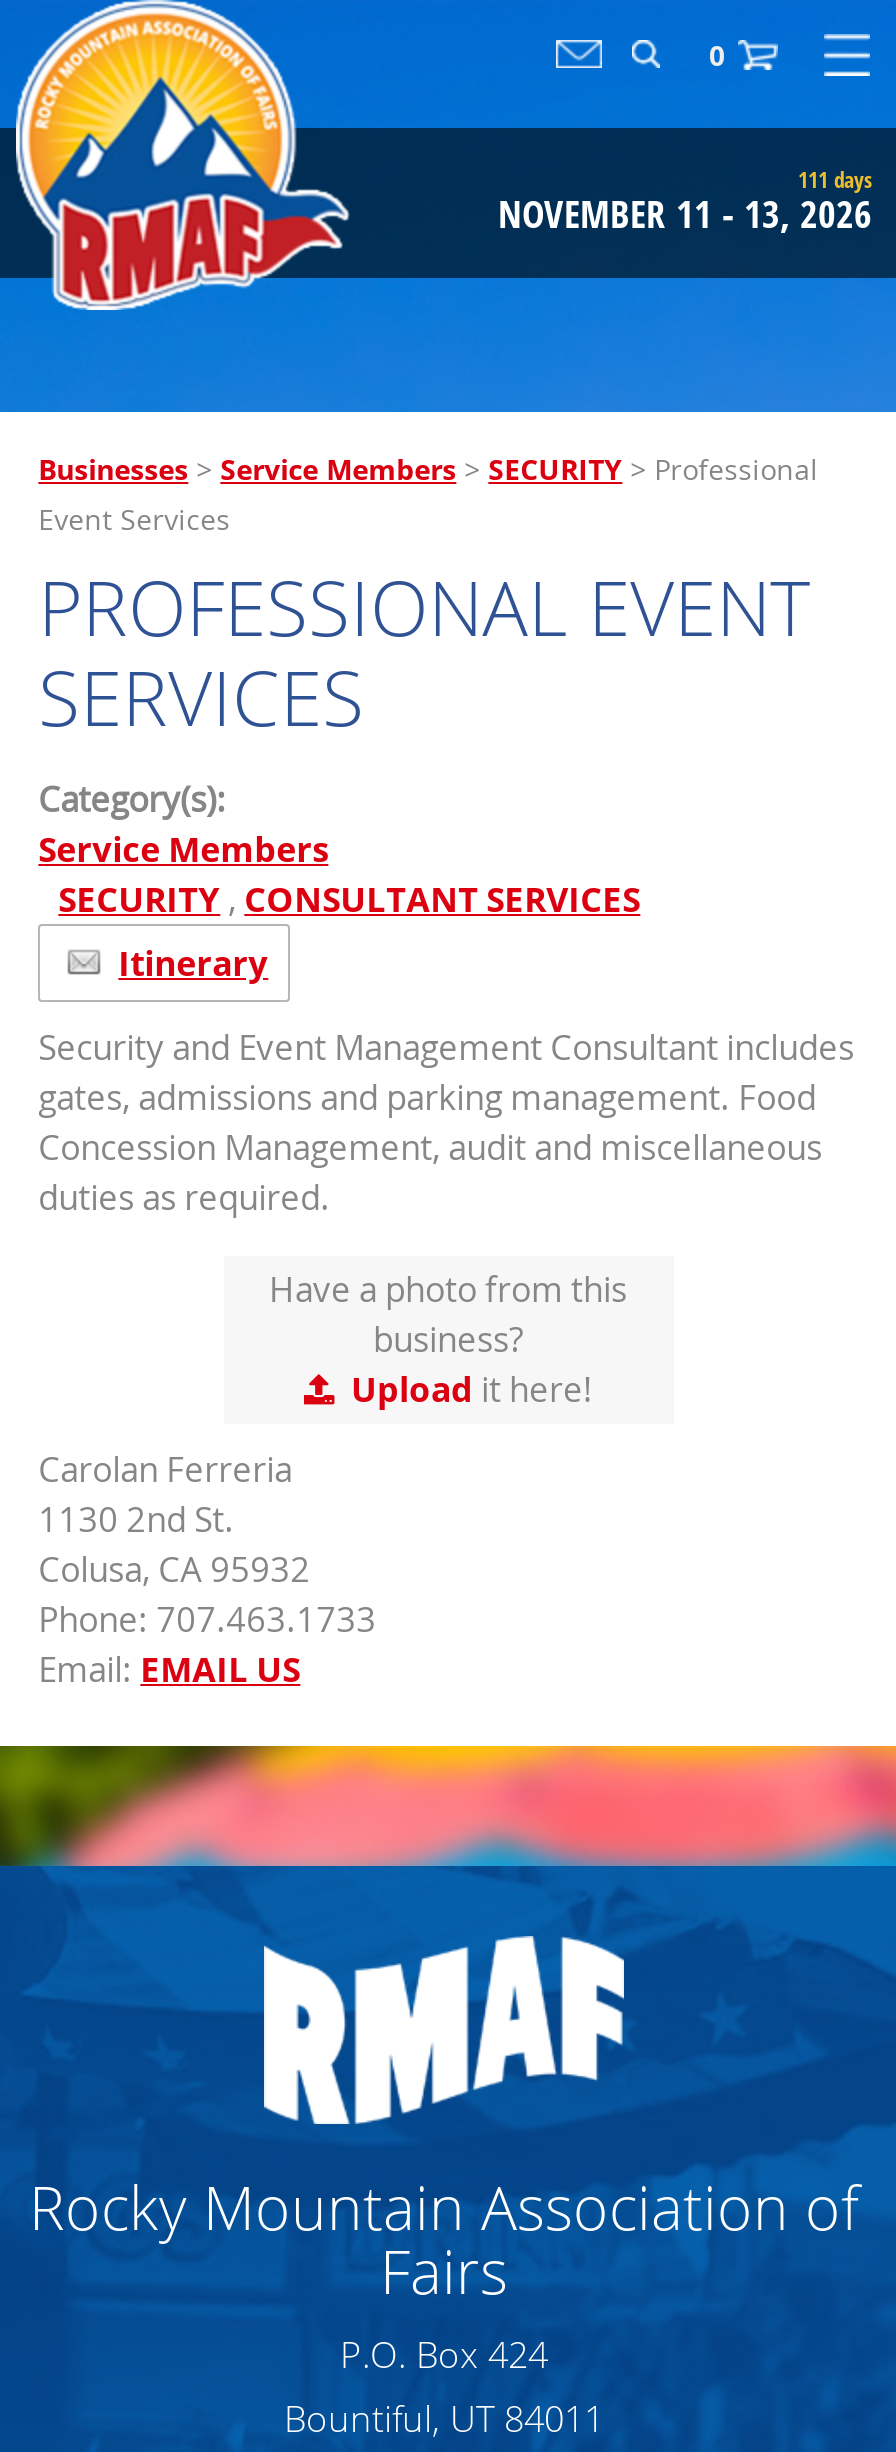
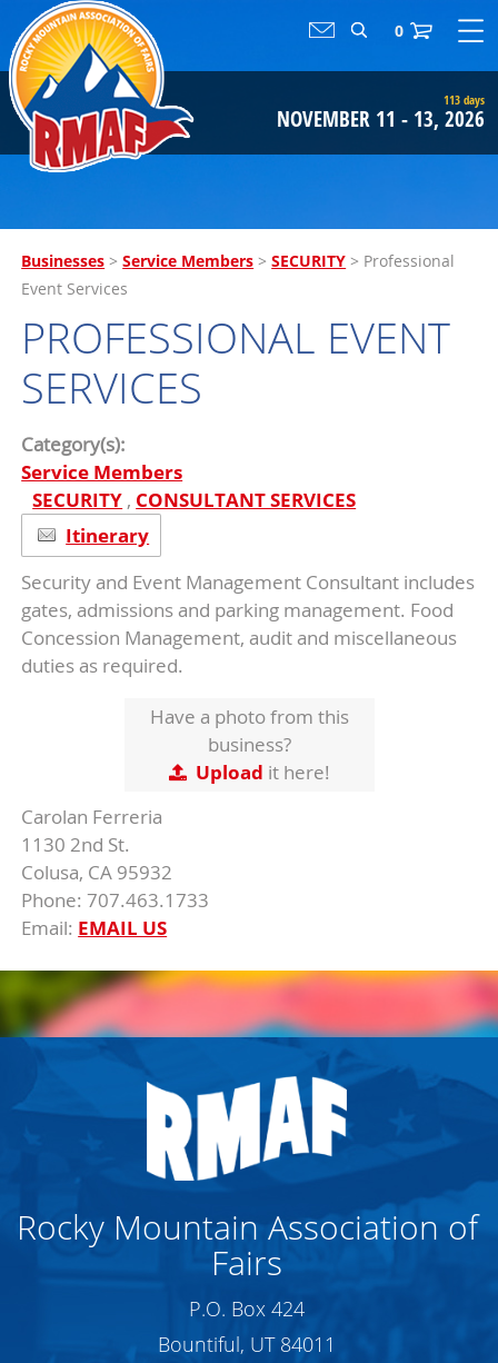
- 111 days
+ 113 days
